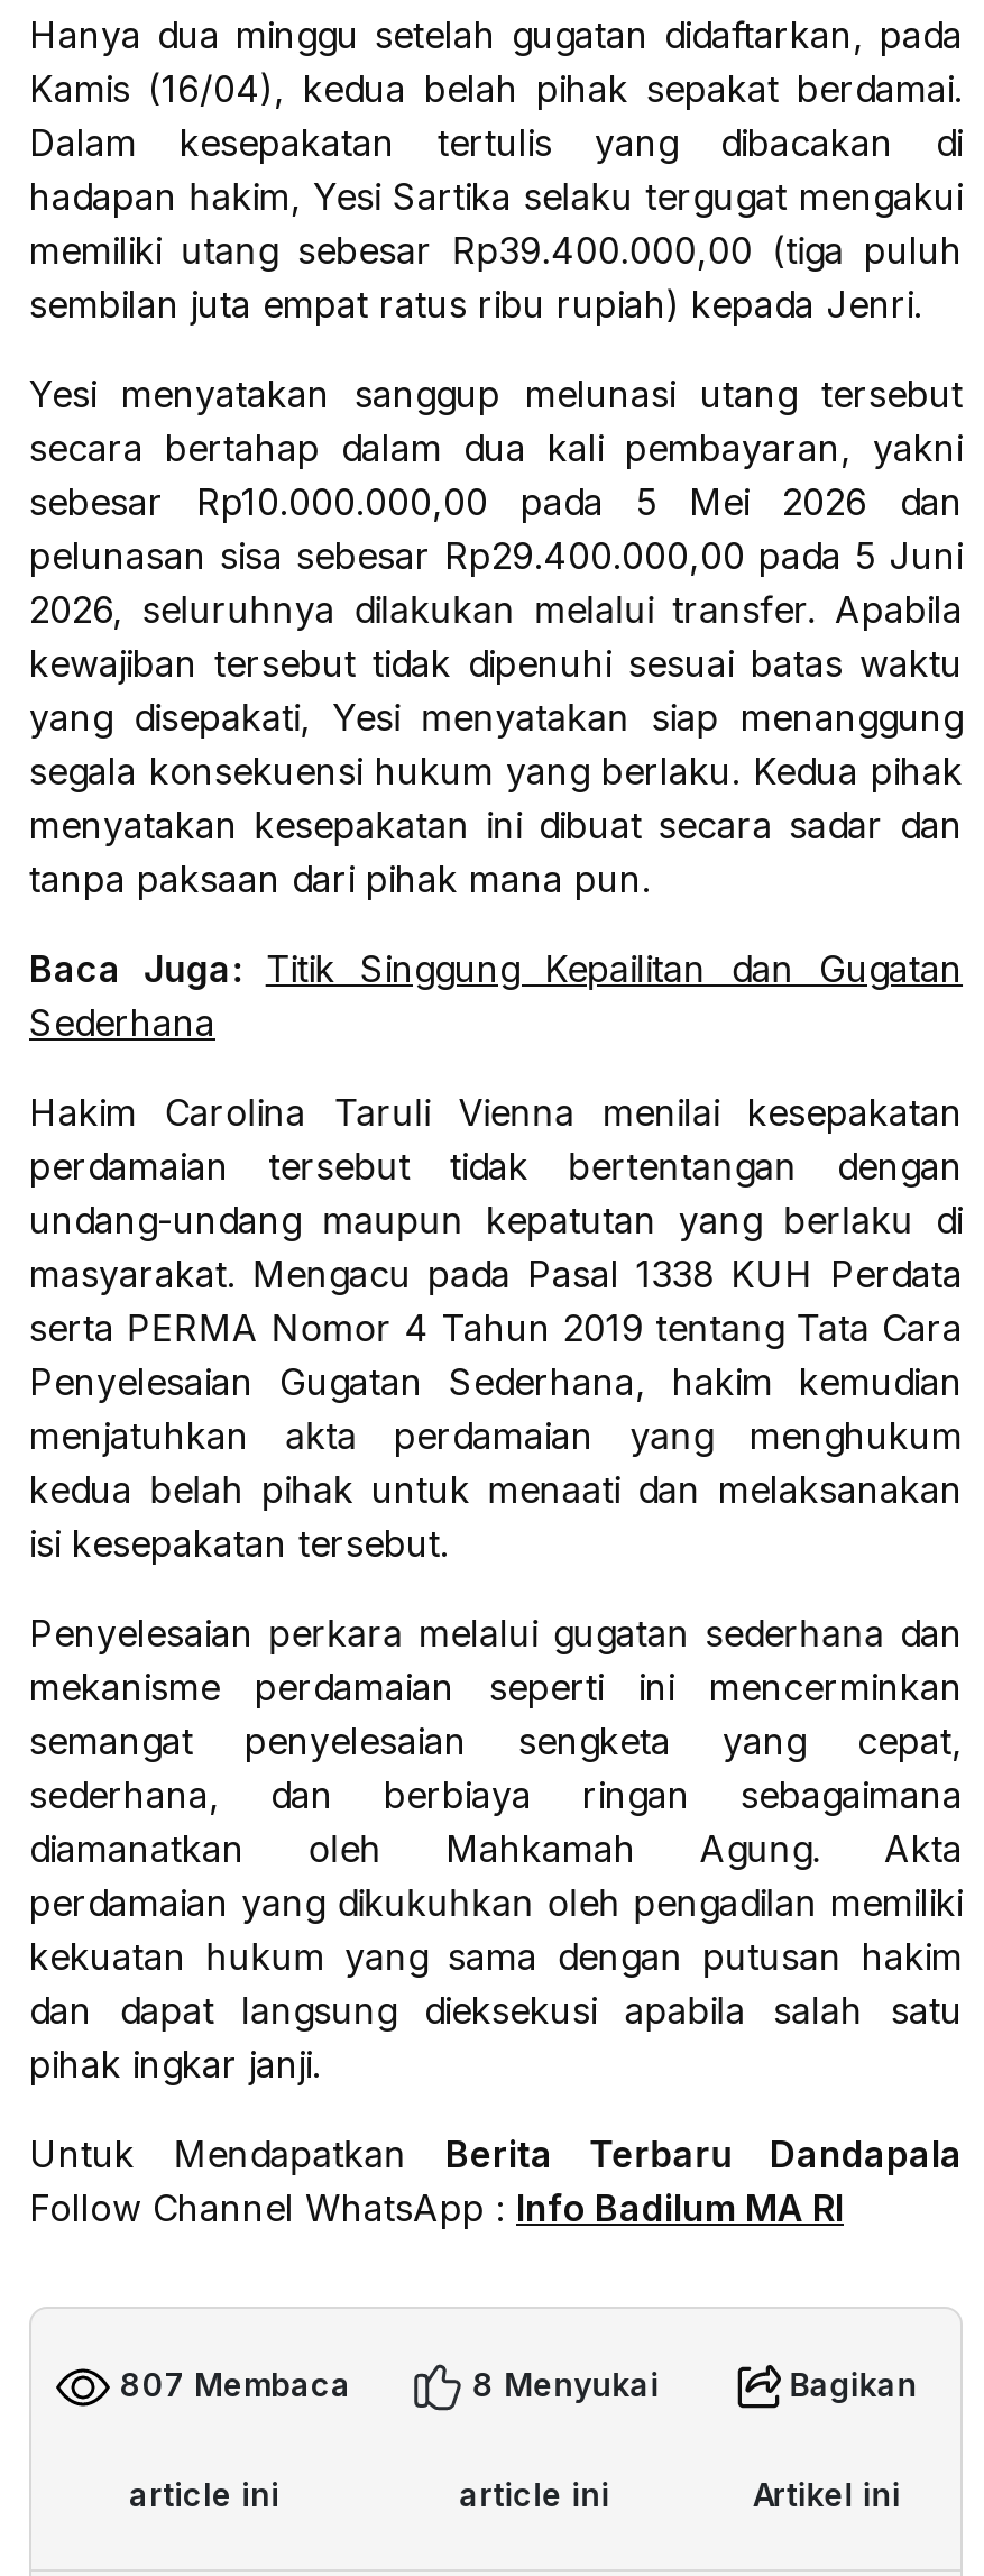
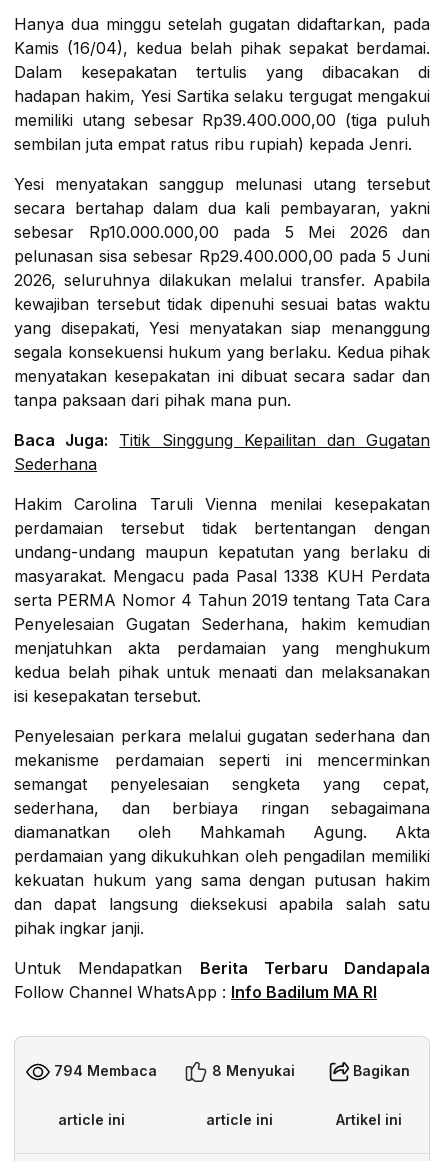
- 807 Membaca
+ 794 Membaca
